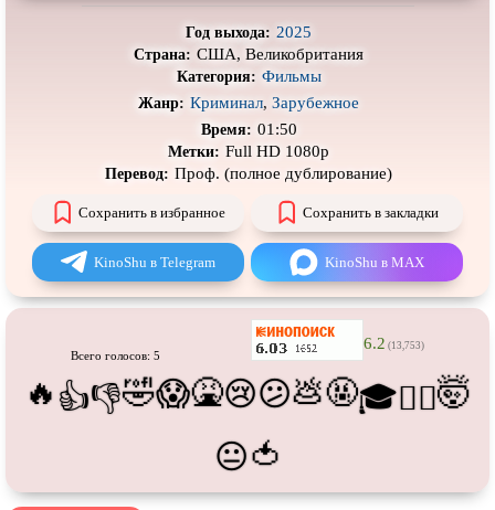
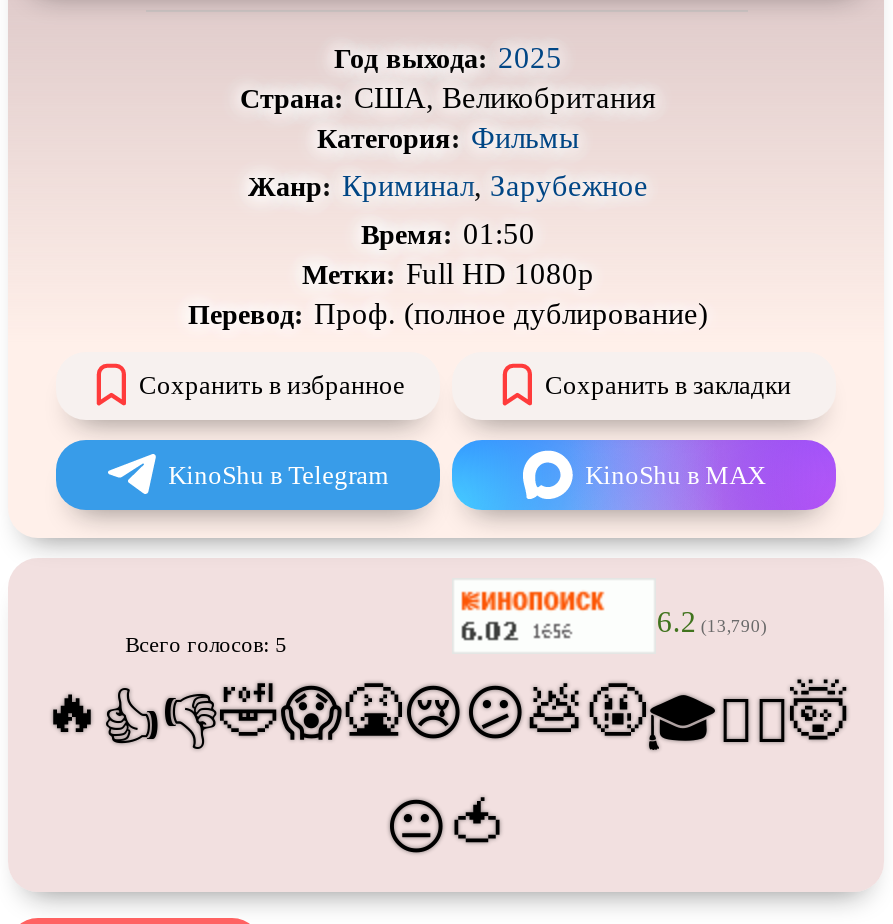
- 6.2 (13,753)
+ 6.2 (13,790)
